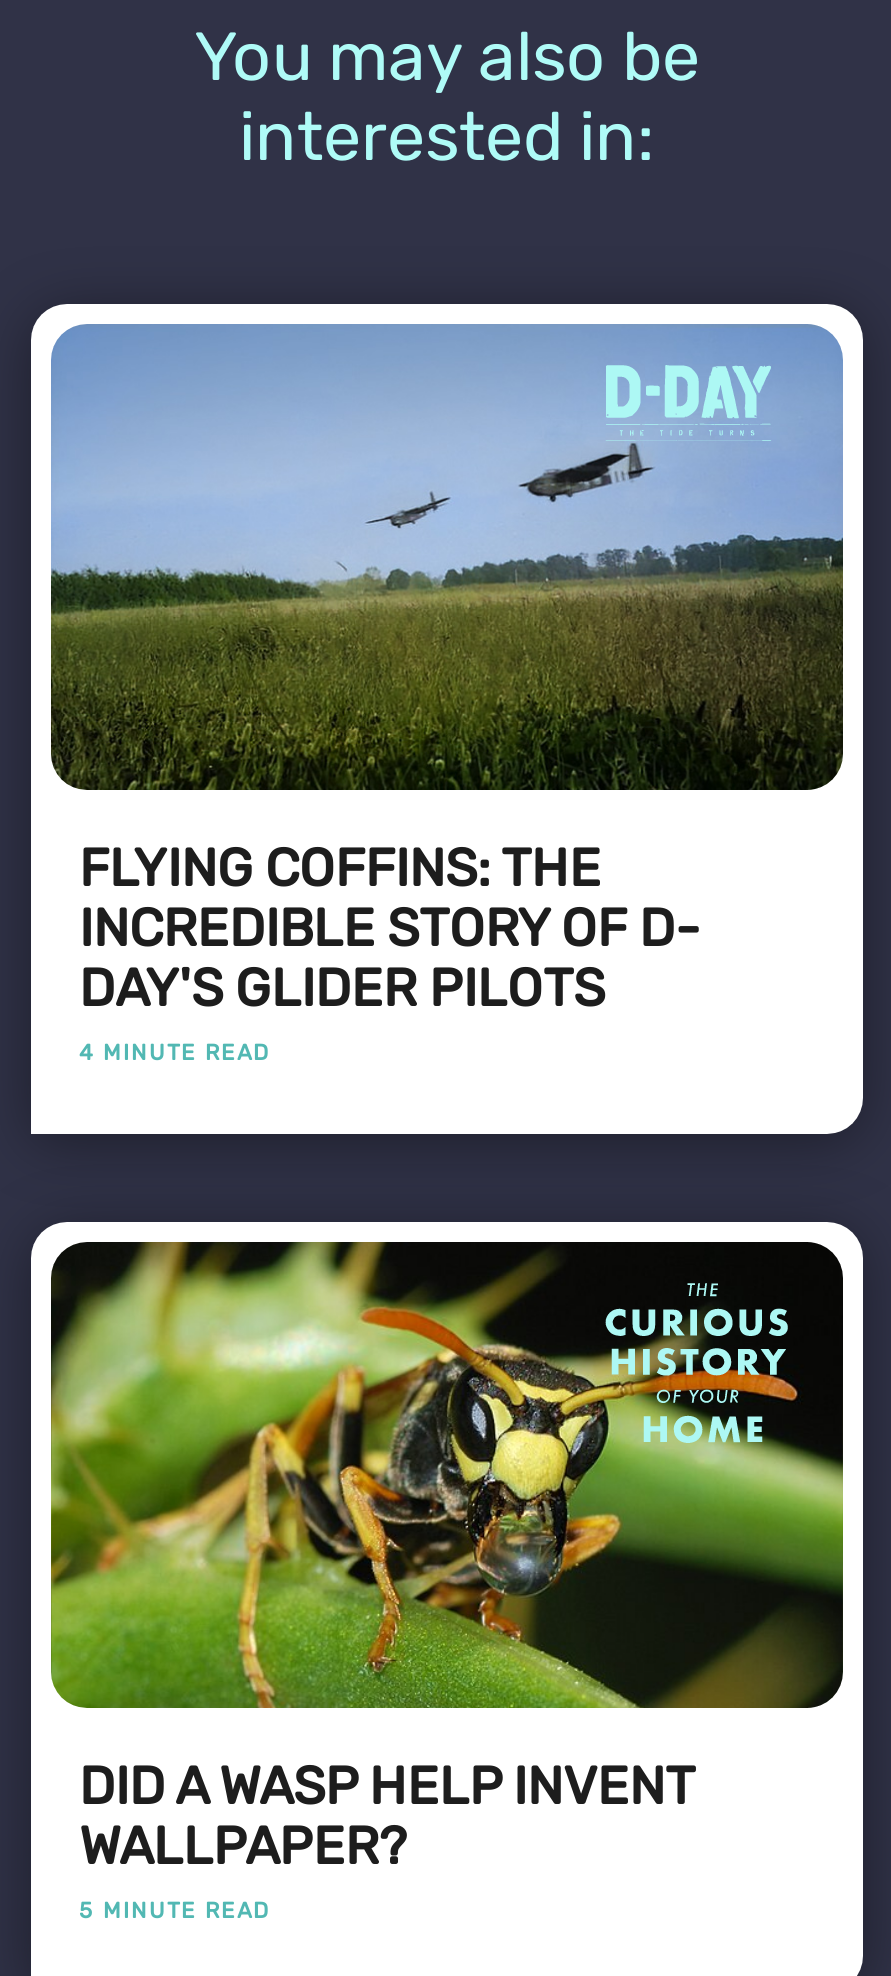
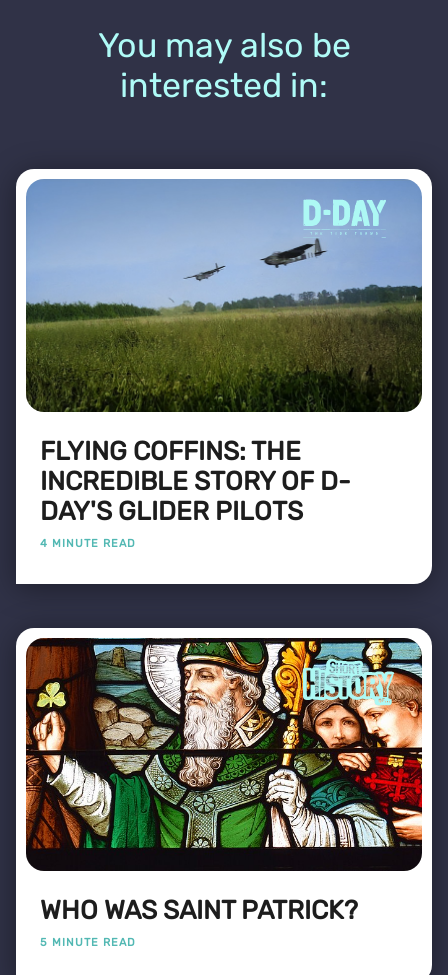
- [image]
- DID A WASP HELP INVENT
- WALLPAPER?
+ [image]
+ WHO WAS SAINT PATRICK?
